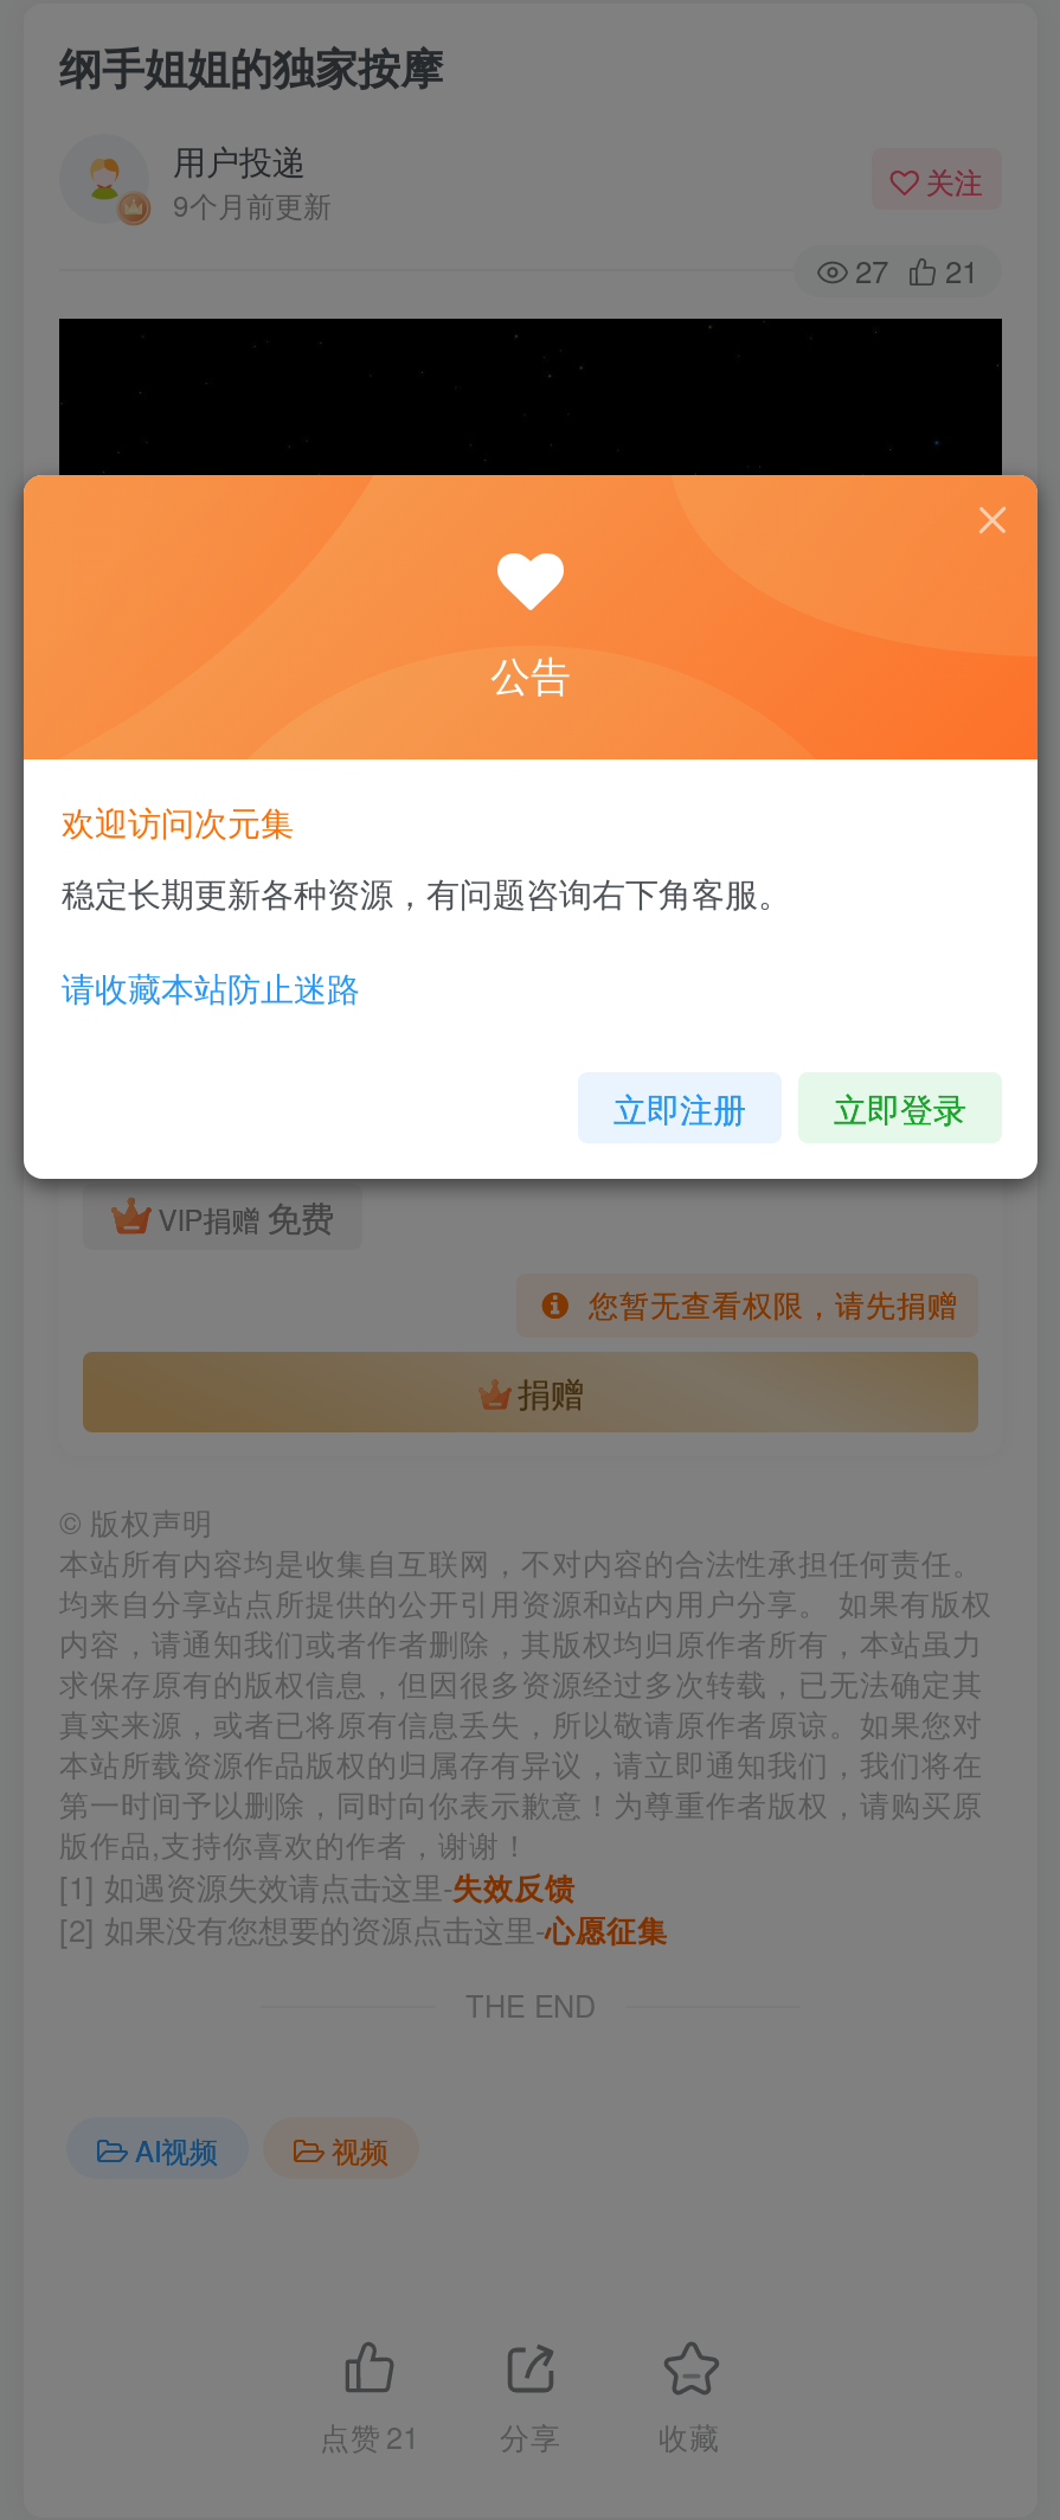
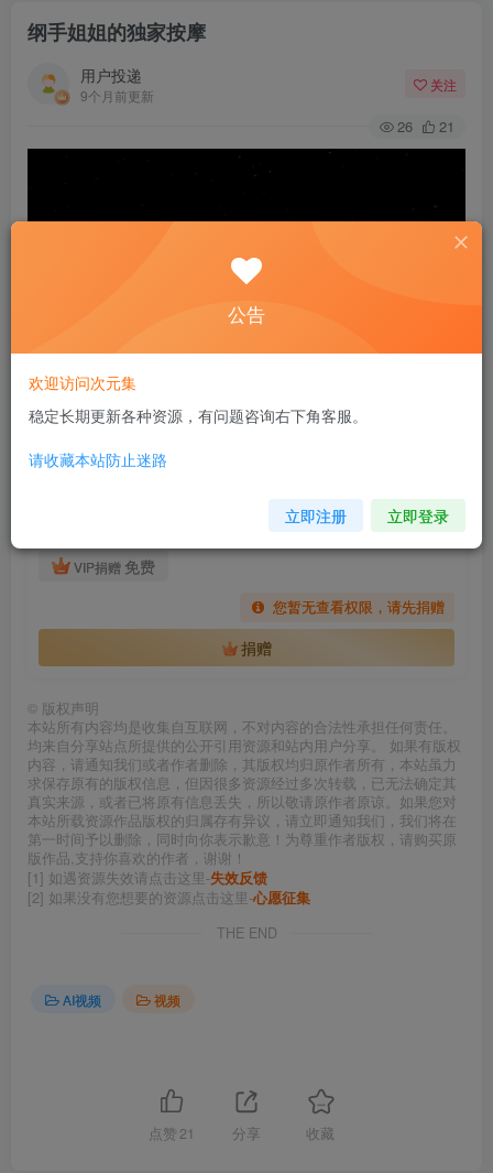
- 27 21
+ 26 21
